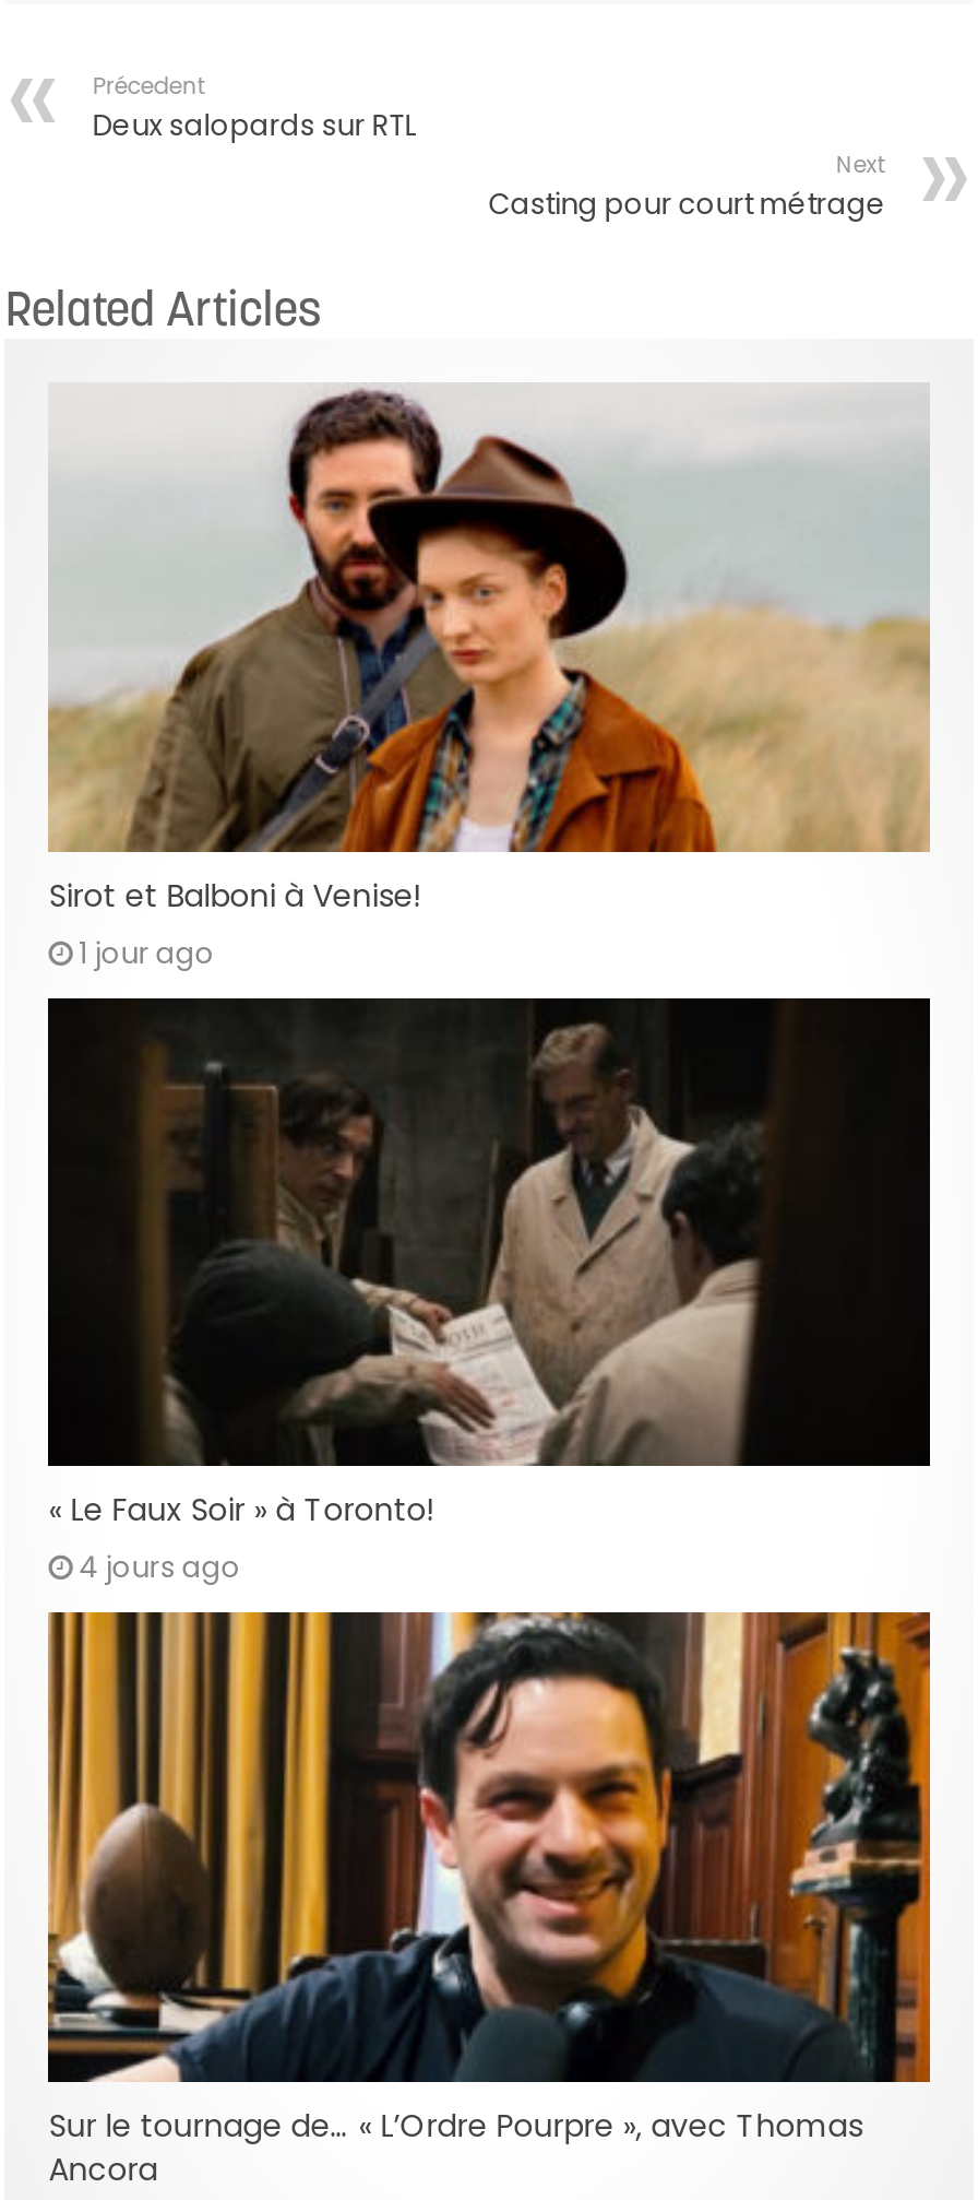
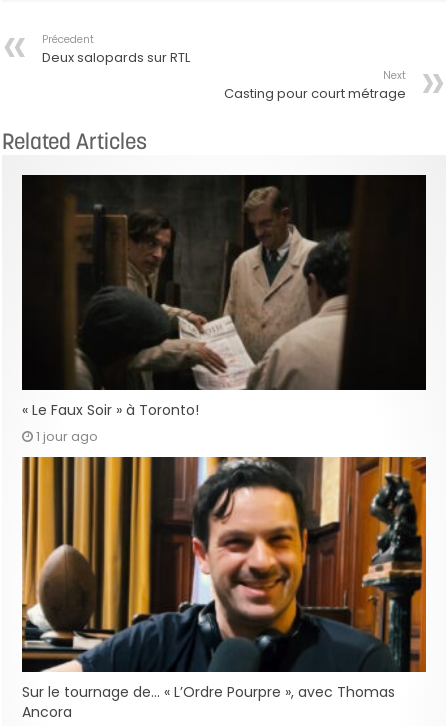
- [image]
- Sirot et Balboni à Venise!
- 1 jour ago

- 4 jours ago
+ 1 jour ago
